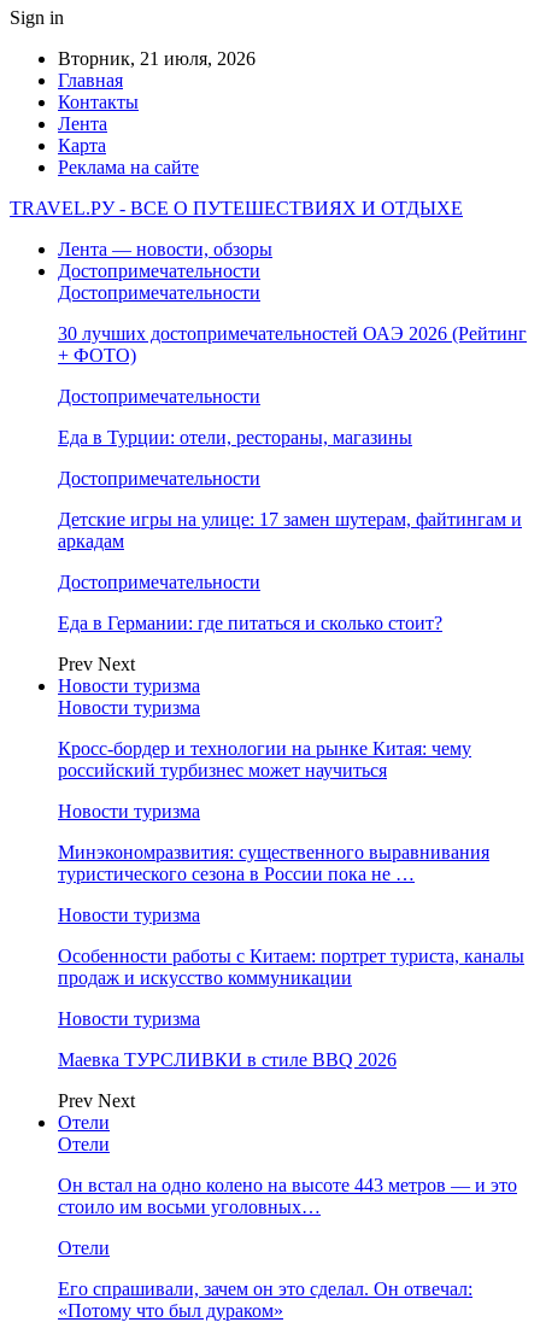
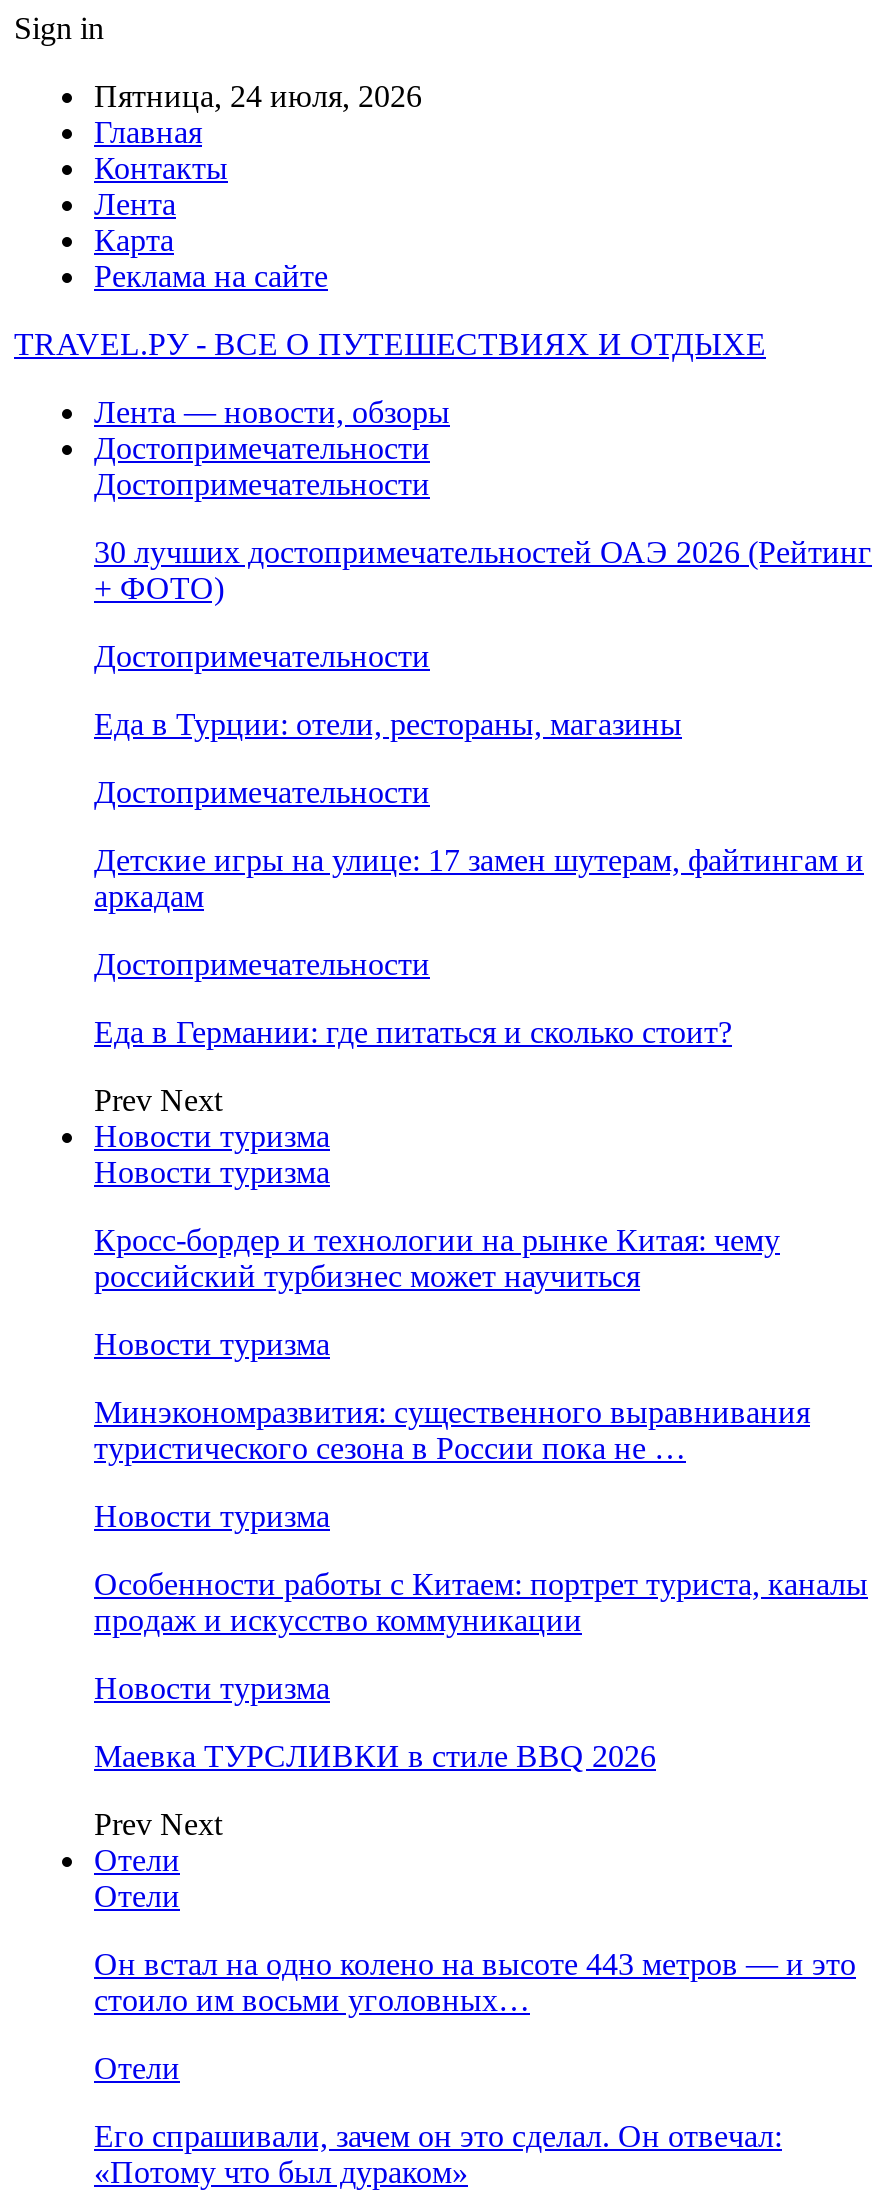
- Вторник, 21 июля, 2026
+ Пятница, 24 июля, 2026
